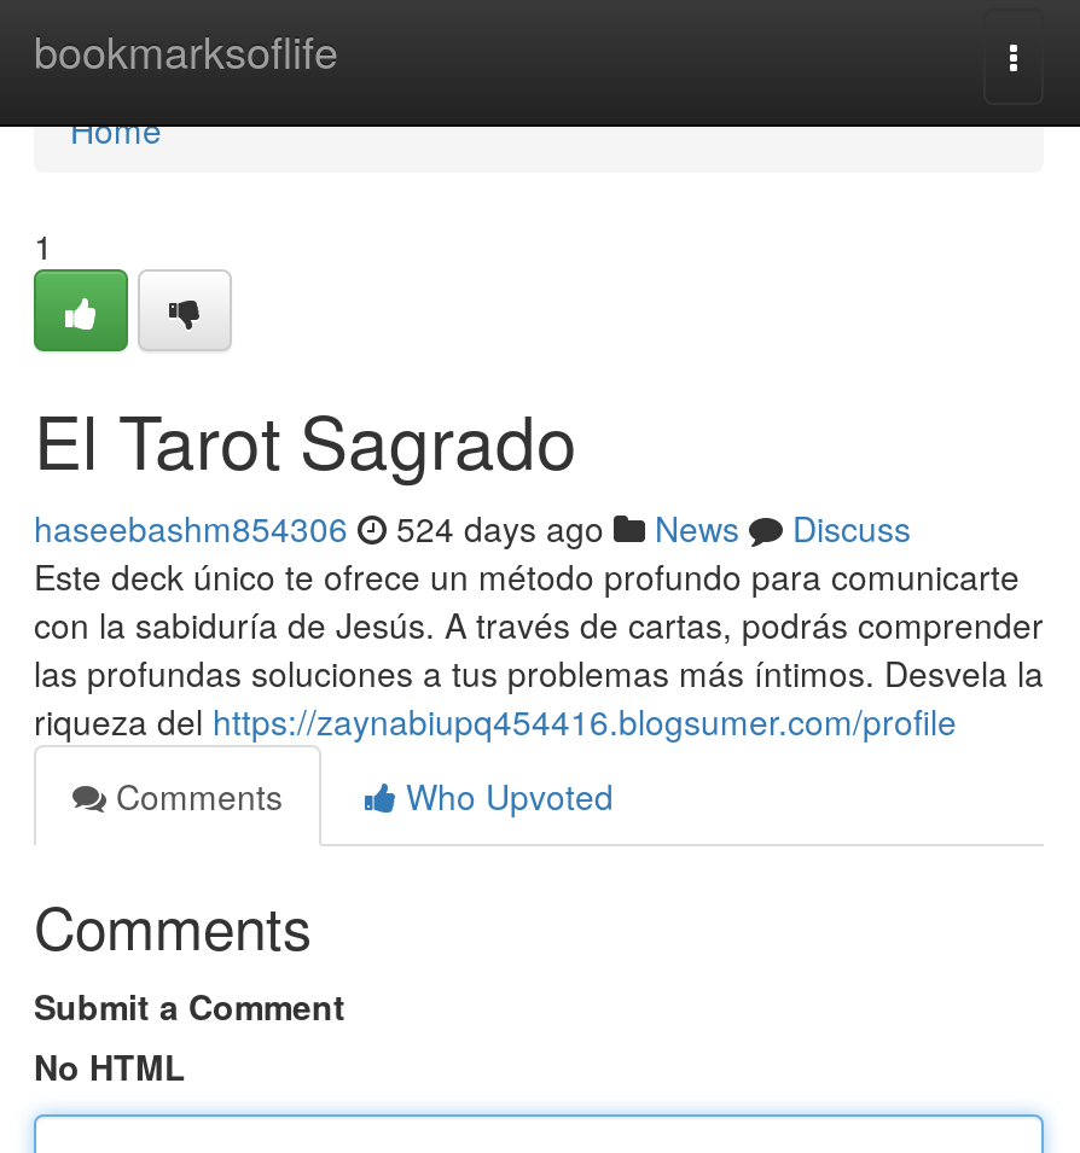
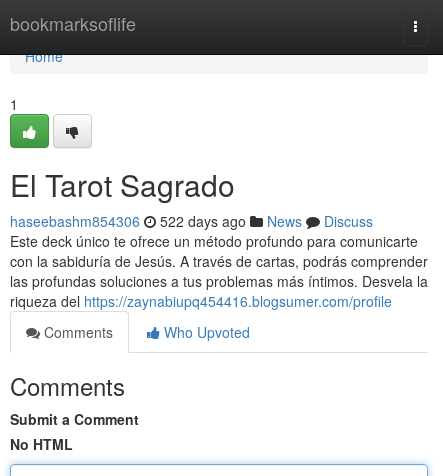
- haseebashm854306 524 days ago News Discuss
+ haseebashm854306 522 days ago News Discuss
